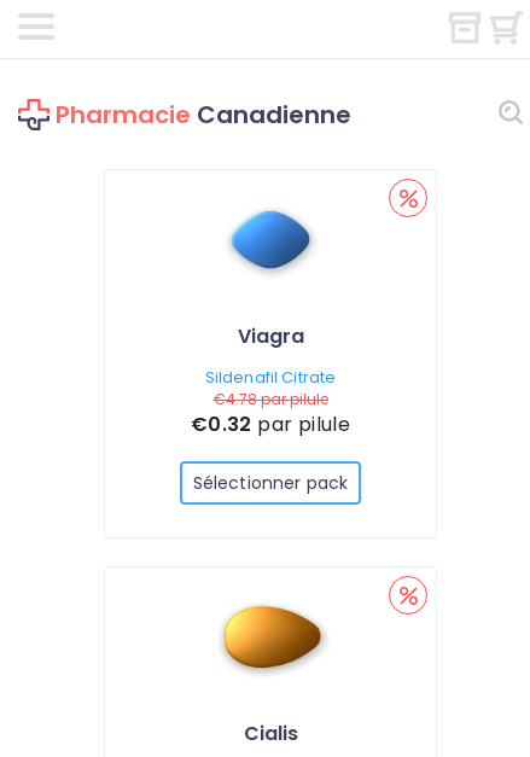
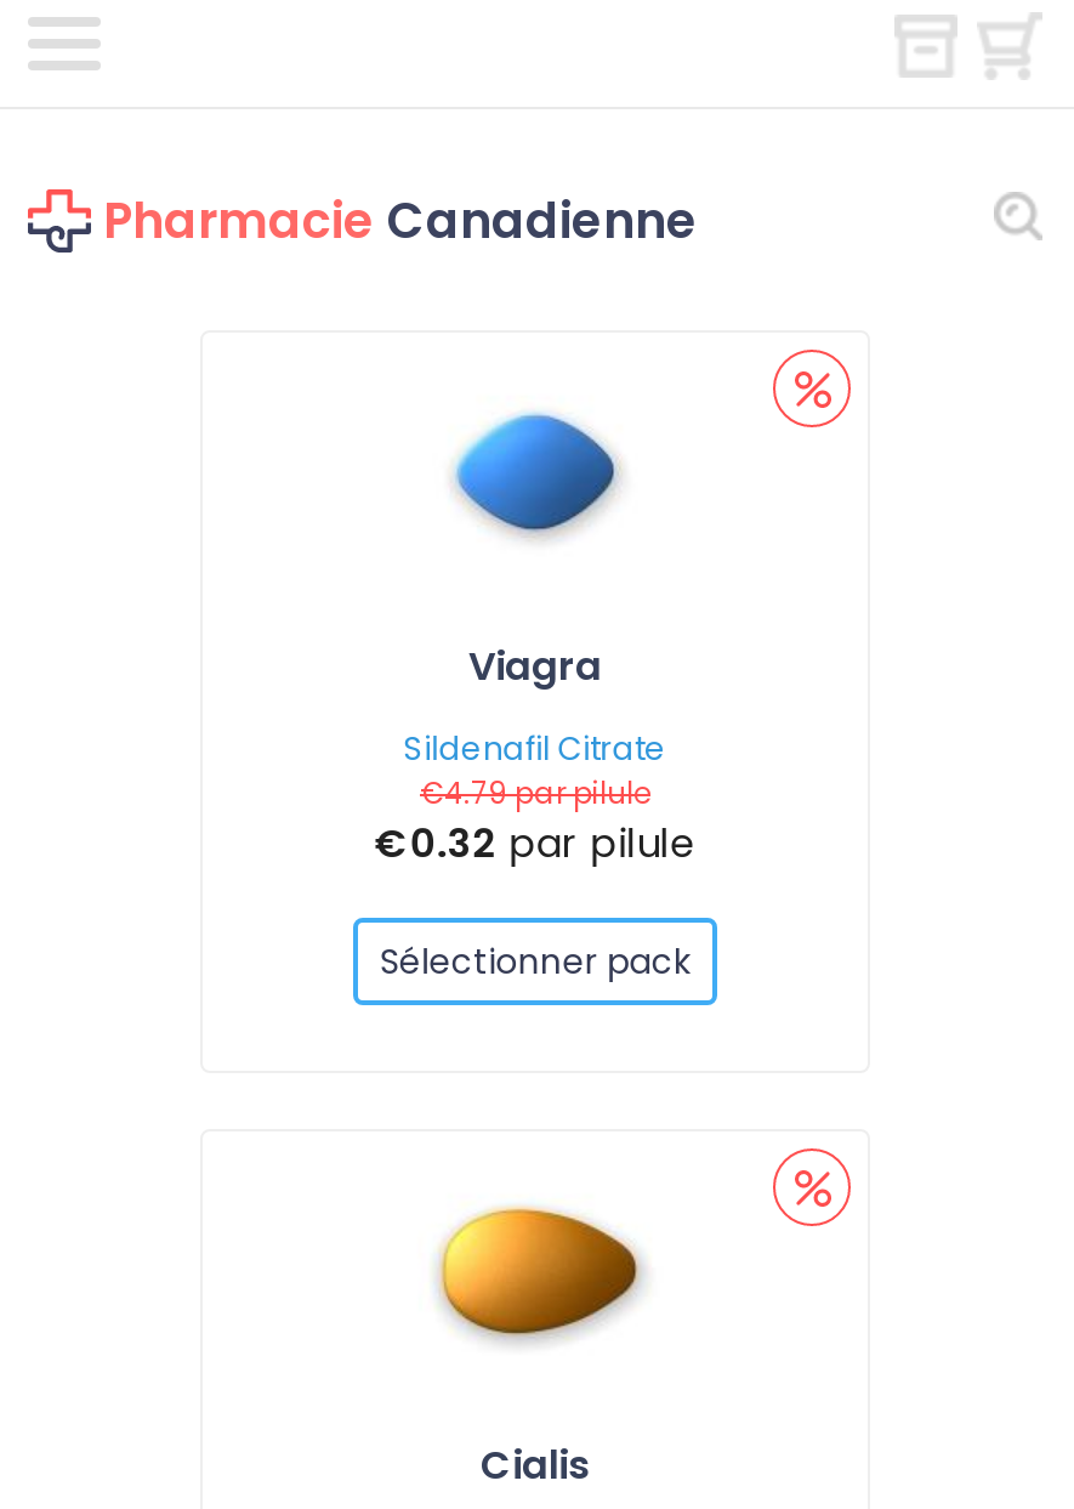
- €4.78par pilule
+ €4.79par pilule
